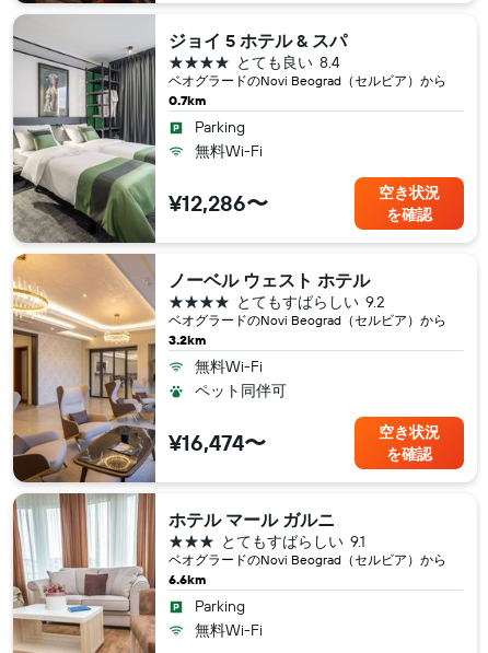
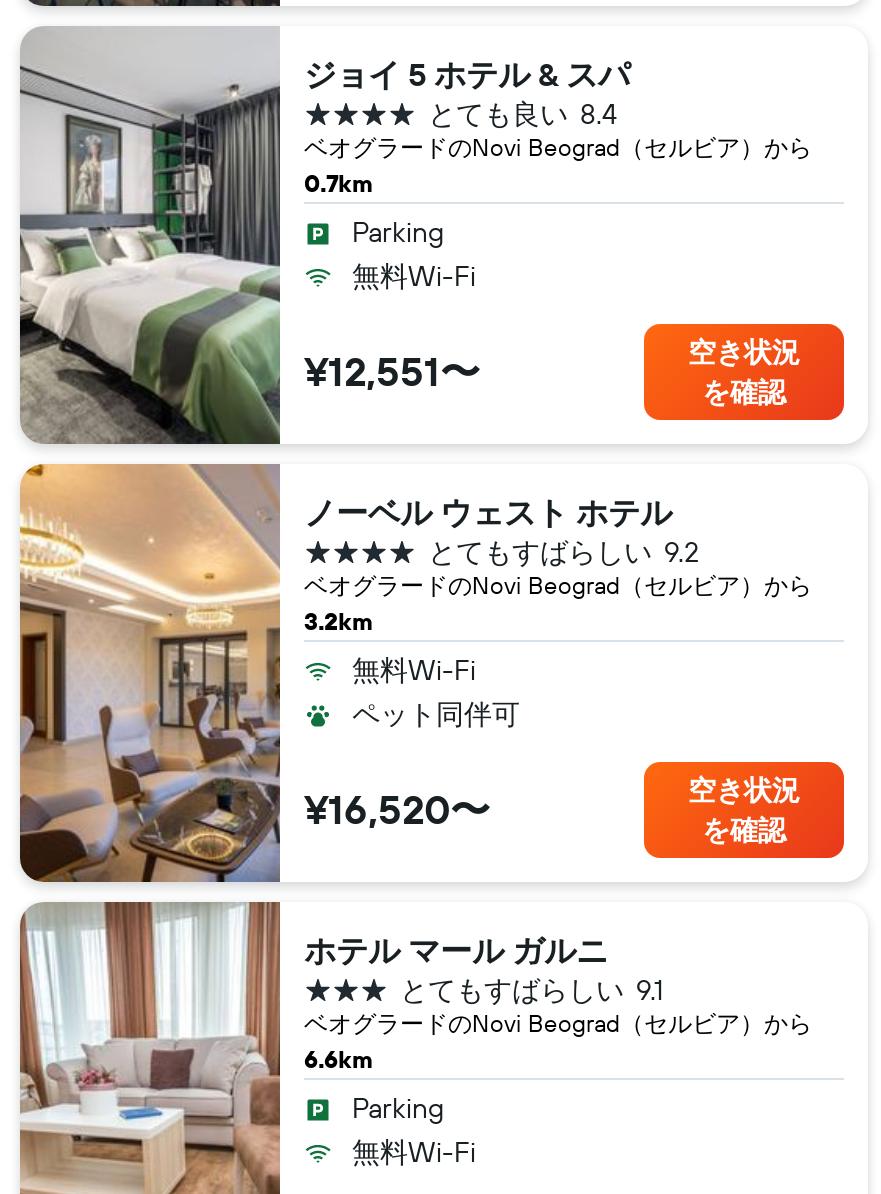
- ¥12,286〜
+ ¥12,551〜

- ¥16,474〜
+ ¥16,520〜
